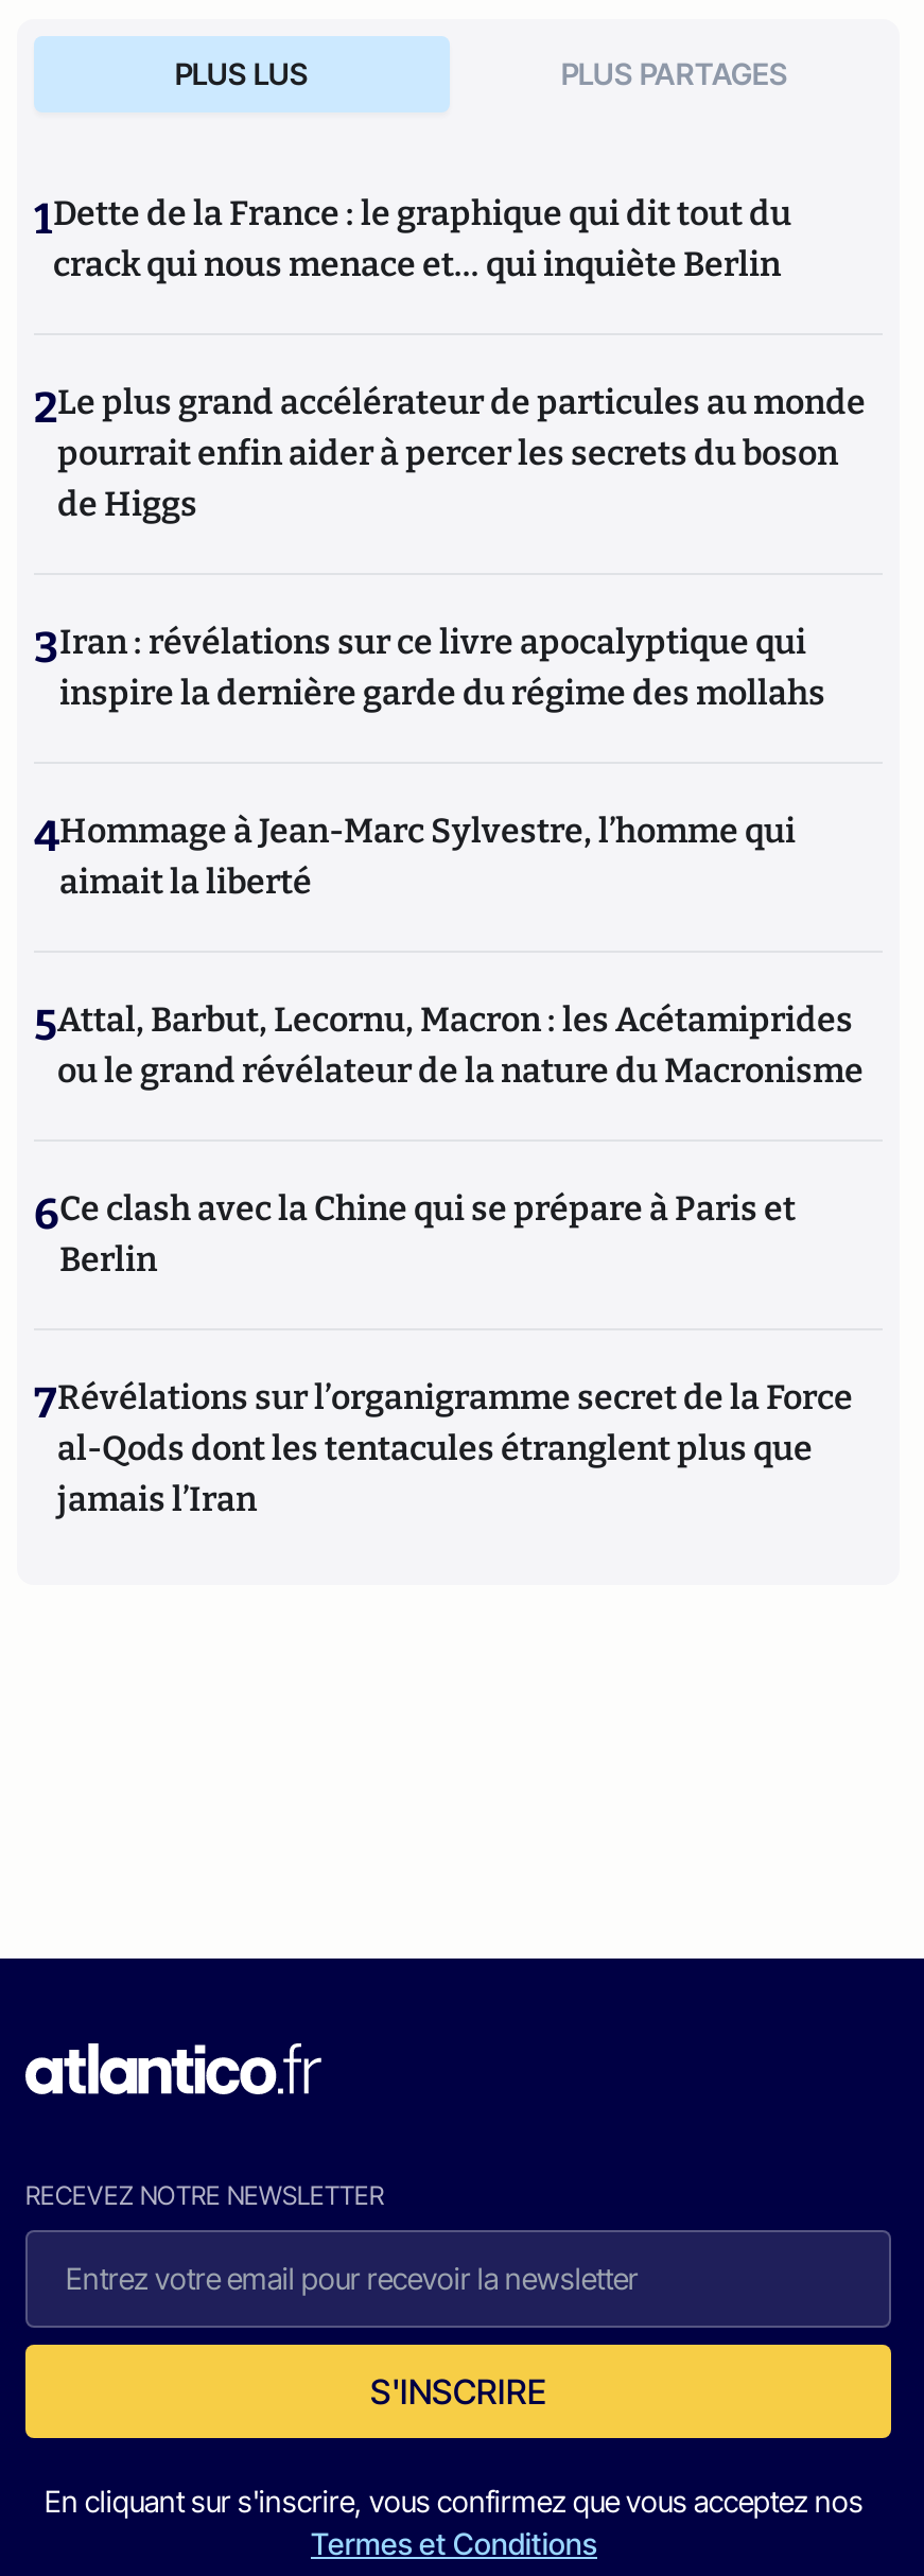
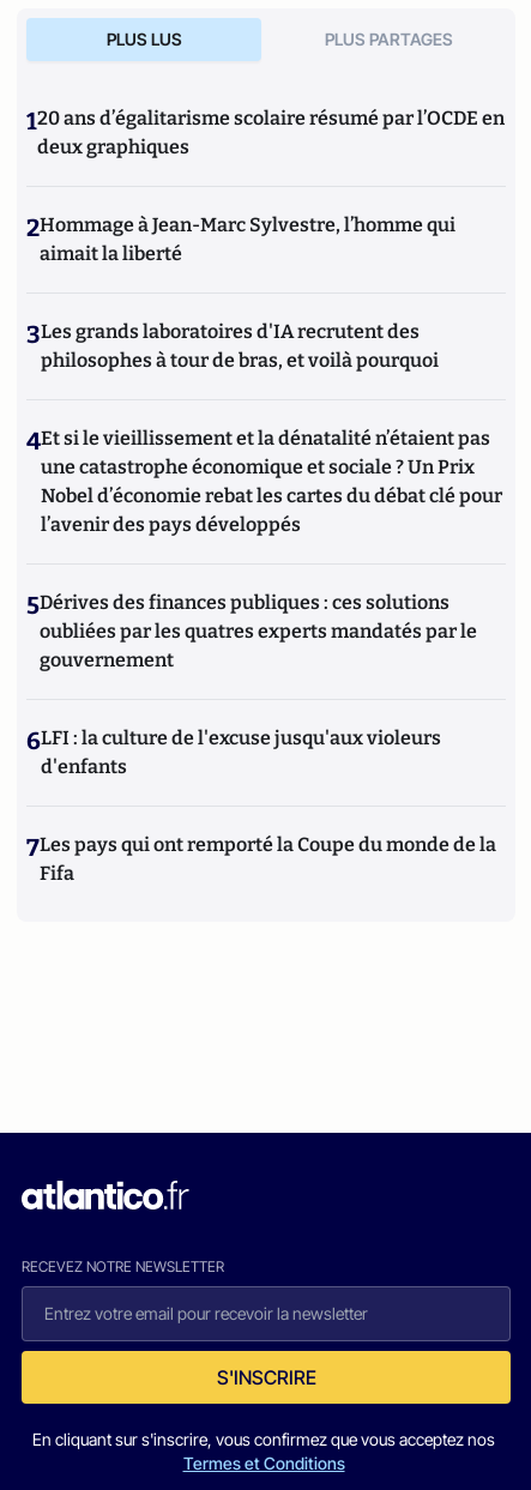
- 1Dette de la France : le graphique qui dit tout du
- crack qui nous menace et… qui inquiète Berlin
- 2Le plus grand accélérateur de particules au monde
- pourrait enfin aider à percer les secrets du boson
- de Higgs
- 3Iran : révélations sur ce livre apocalyptique qui
- inspire la dernière garde du régime des mollahs
- 4Hommage à Jean-Marc Sylvestre, l’homme qui
+ 120 ans d’égalitarisme scolaire résumé par l’OCDE en
+ deux graphiques
+ 2Hommage à Jean-Marc Sylvestre, l’homme qui

moved up: aimait la liberté

- 5Attal, Barbut, Lecornu, Macron : les Acétamiprides
- ou le grand révélateur de la nature du Macronisme
- 6Ce clash avec la Chine qui se prépare à Paris et
- Berlin
- 7Révélations sur l’organigramme secret de la Force
- al-Qods dont les tentacules étranglent plus que
- jamais l’Iran
+ 3Les grands laboratoires d'IA recrutent des
+ philosophes à tour de bras, et voilà pourquoi
+ 4Et si le vieillissement et la dénatalité n’étaient pas
+ une catastrophe économique et sociale ? Un Prix
+ Nobel d’économie rebat les cartes du débat clé pour
+ l’avenir des pays développés
+ 5Dérives des finances publiques : ces solutions
+ oubliées par les quatres experts mandatés par le
+ gouvernement
+ 6LFI : la culture de l'excuse jusqu'aux violeurs
+ d'enfants
+ 7Les pays qui ont remporté la Coupe du monde de la
+ Fifa
